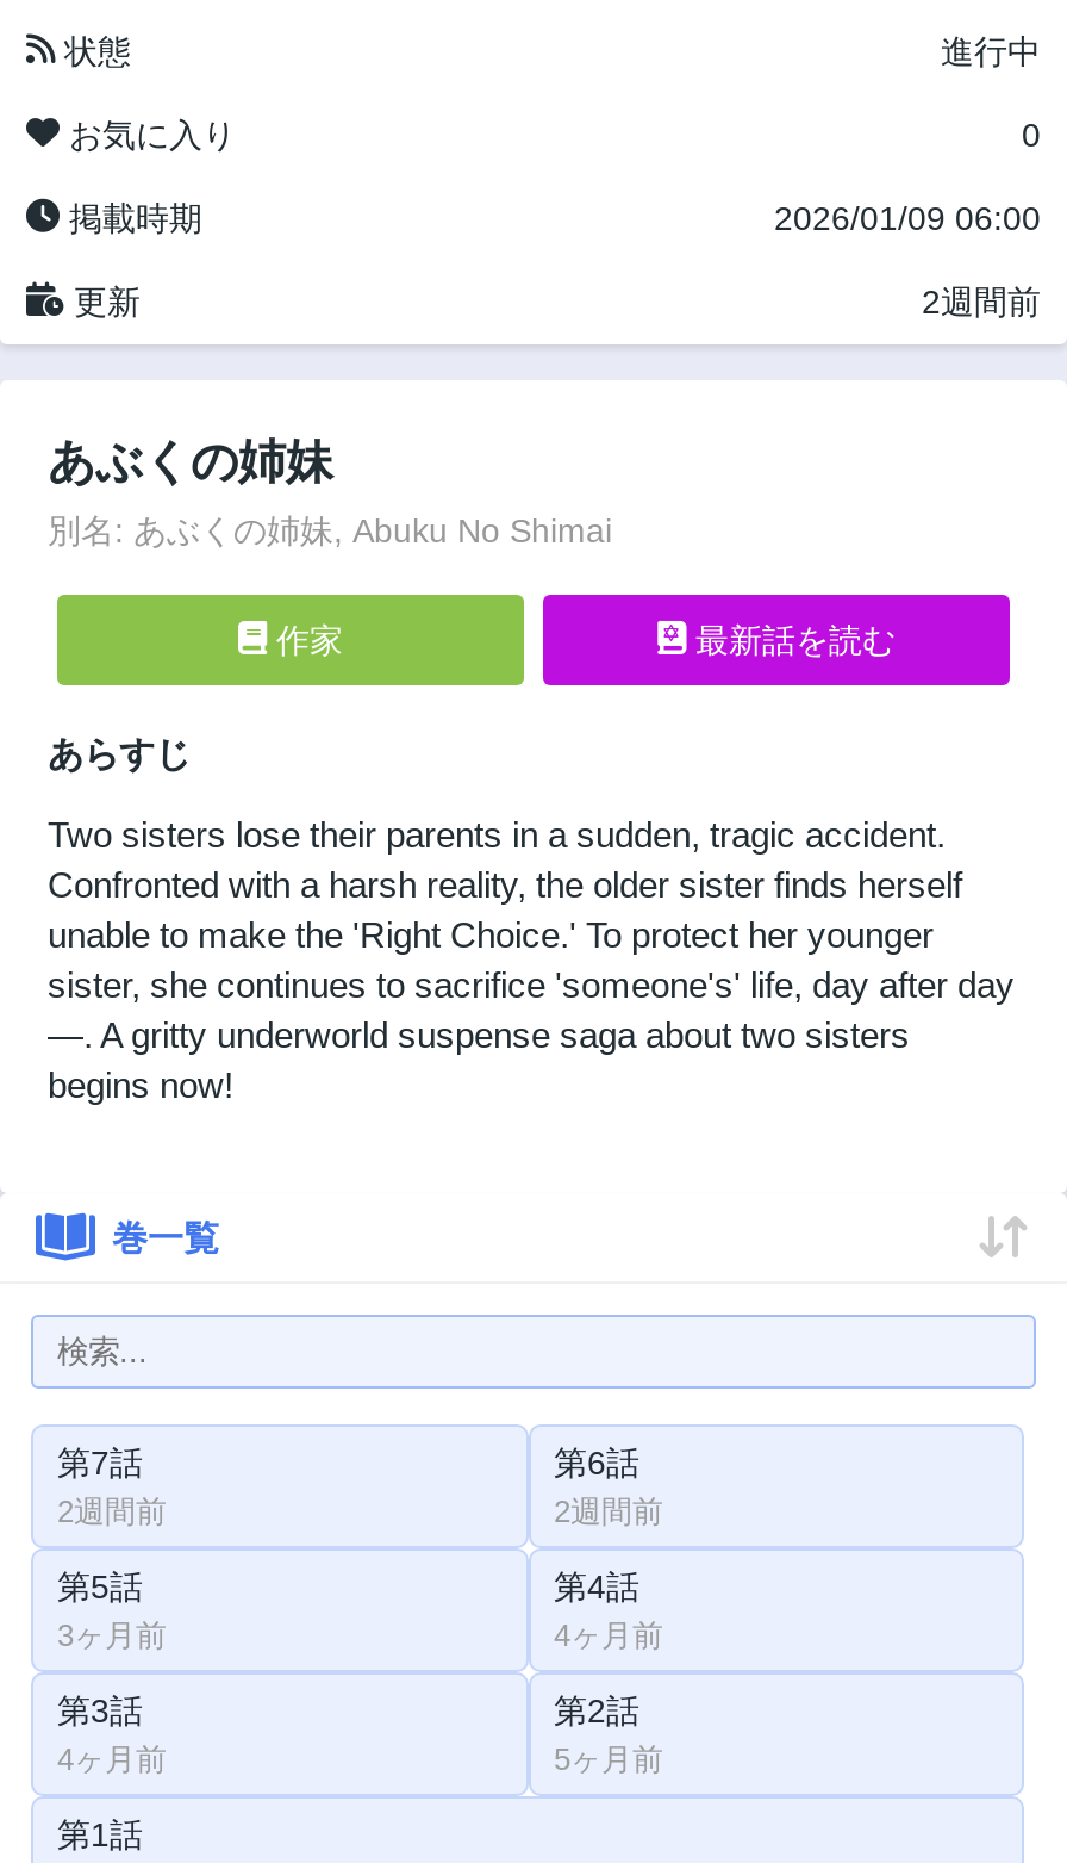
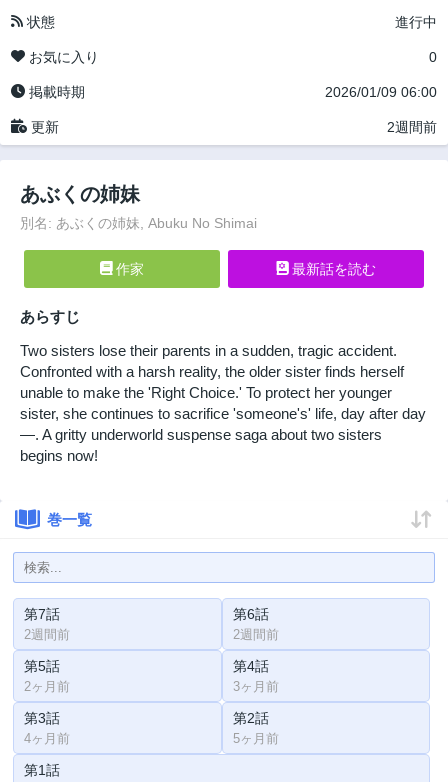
- 3ヶ月前
+ 2ヶ月前

- 4ヶ月前
+ 3ヶ月前
